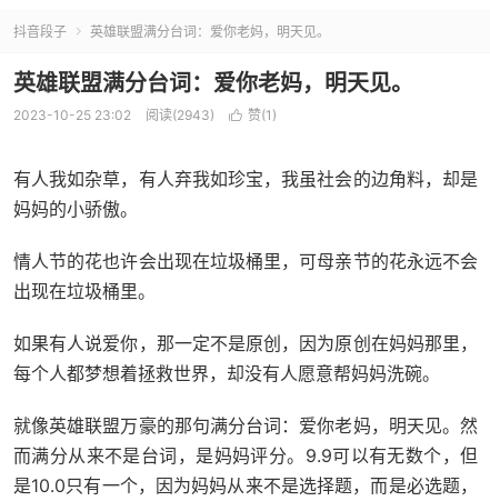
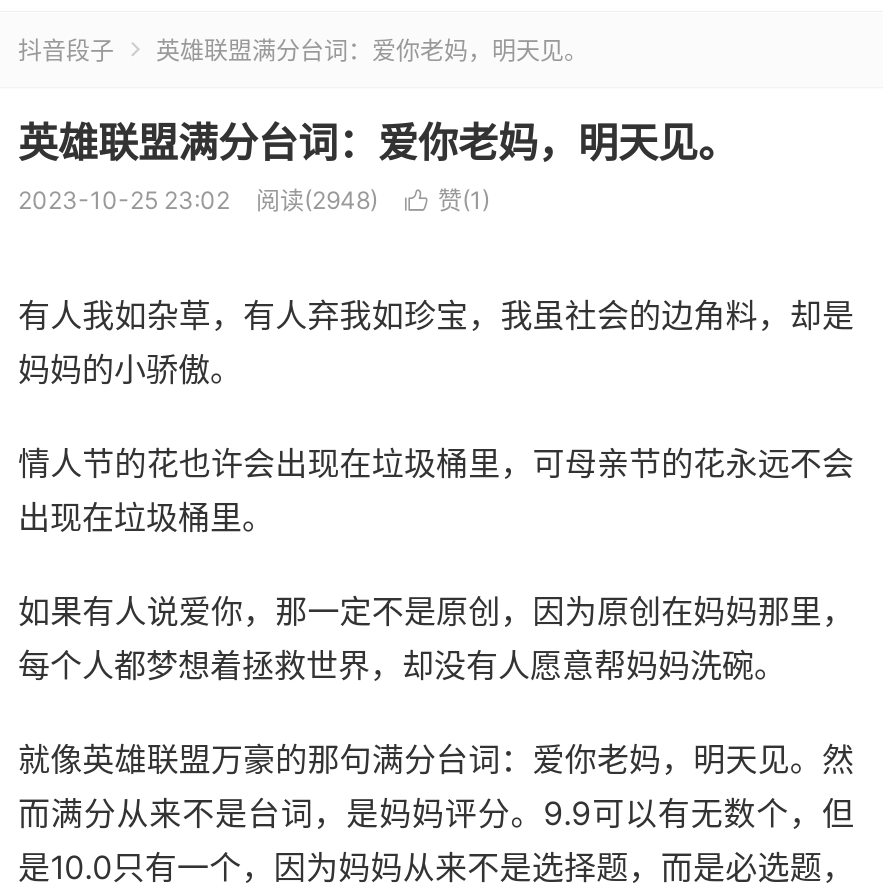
- 阅读(2943)
+ 阅读(2948)
